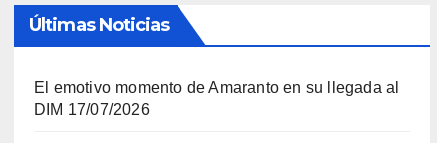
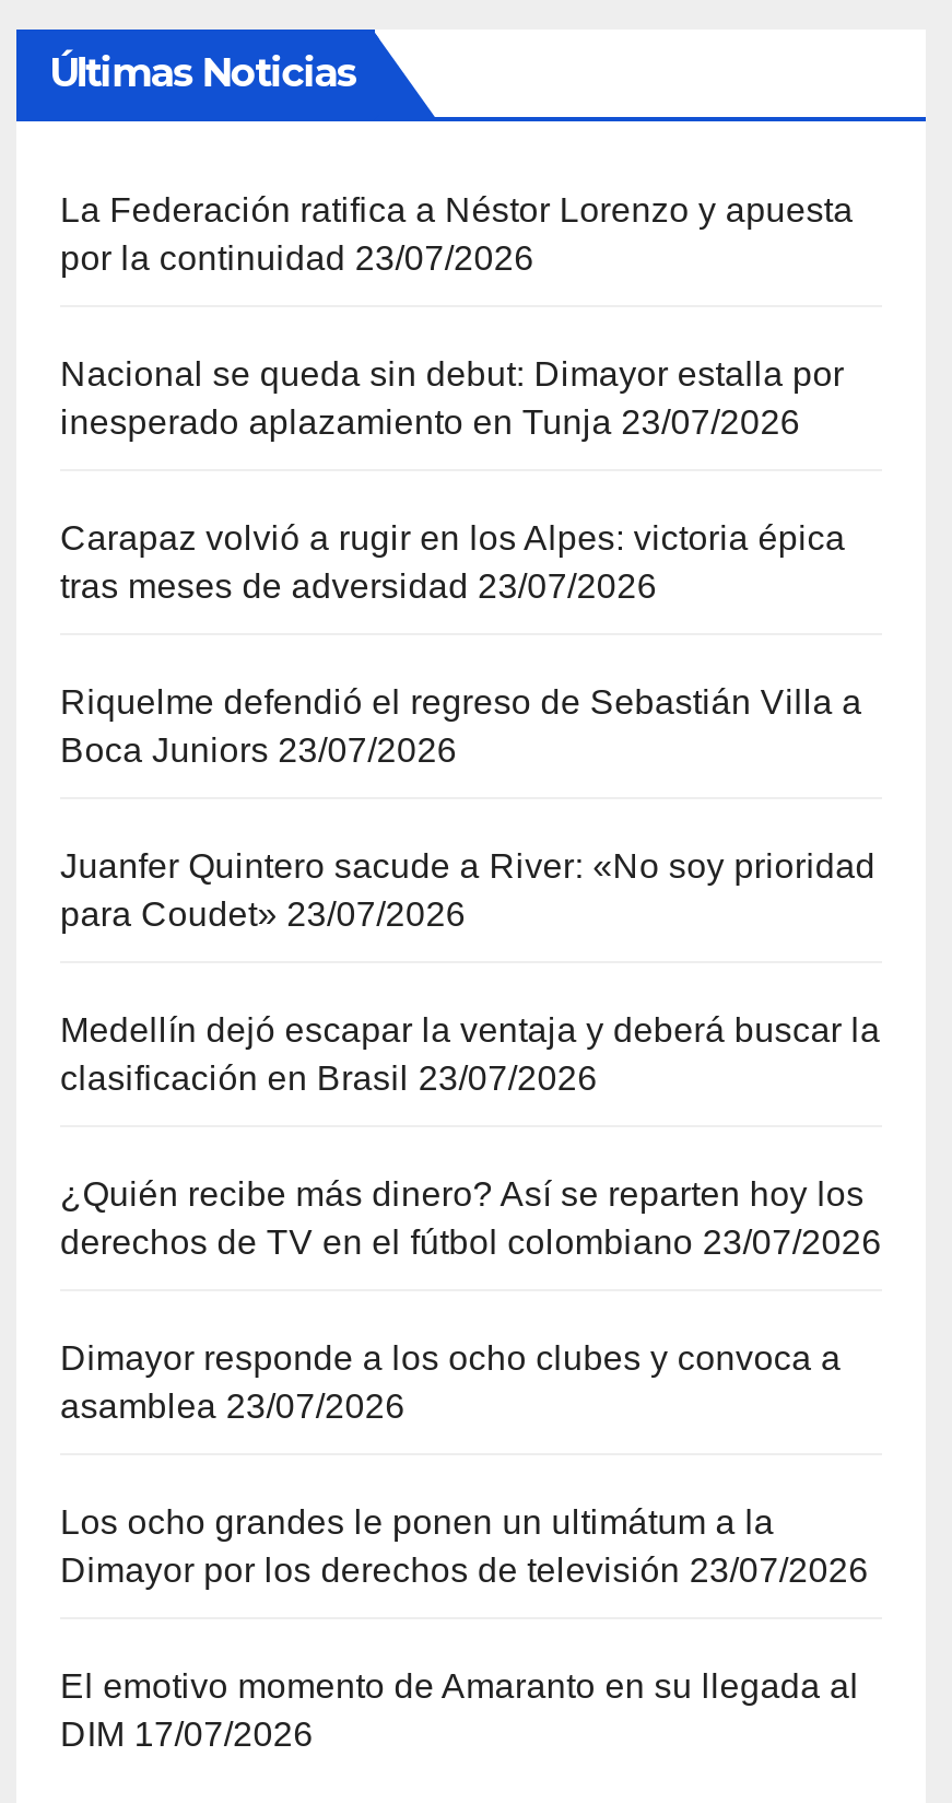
+ La Federación ratifica a Néstor Lorenzo y apuesta
+ por la continuidad 23/07/2026
+ Nacional se queda sin debut: Dimayor estalla por
+ inesperado aplazamiento en Tunja 23/07/2026
+ Carapaz volvió a rugir en los Alpes: victoria épica
+ tras meses de adversidad 23/07/2026
+ Riquelme defendió el regreso de Sebastián Villa a
+ Boca Juniors 23/07/2026
+ Juanfer Quintero sacude a River: «No soy prioridad
+ para Coudet» 23/07/2026
+ Medellín dejó escapar la ventaja y deberá buscar la
+ clasificación en Brasil 23/07/2026
+ ¿Quién recibe más dinero? Así se reparten hoy los
+ derechos de TV en el fútbol colombiano 23/07/2026
+ Dimayor responde a los ocho clubes y convoca a
+ asamblea 23/07/2026
+ Los ocho grandes le ponen un ultimátum a la
+ Dimayor por los derechos de televisión 23/07/2026
